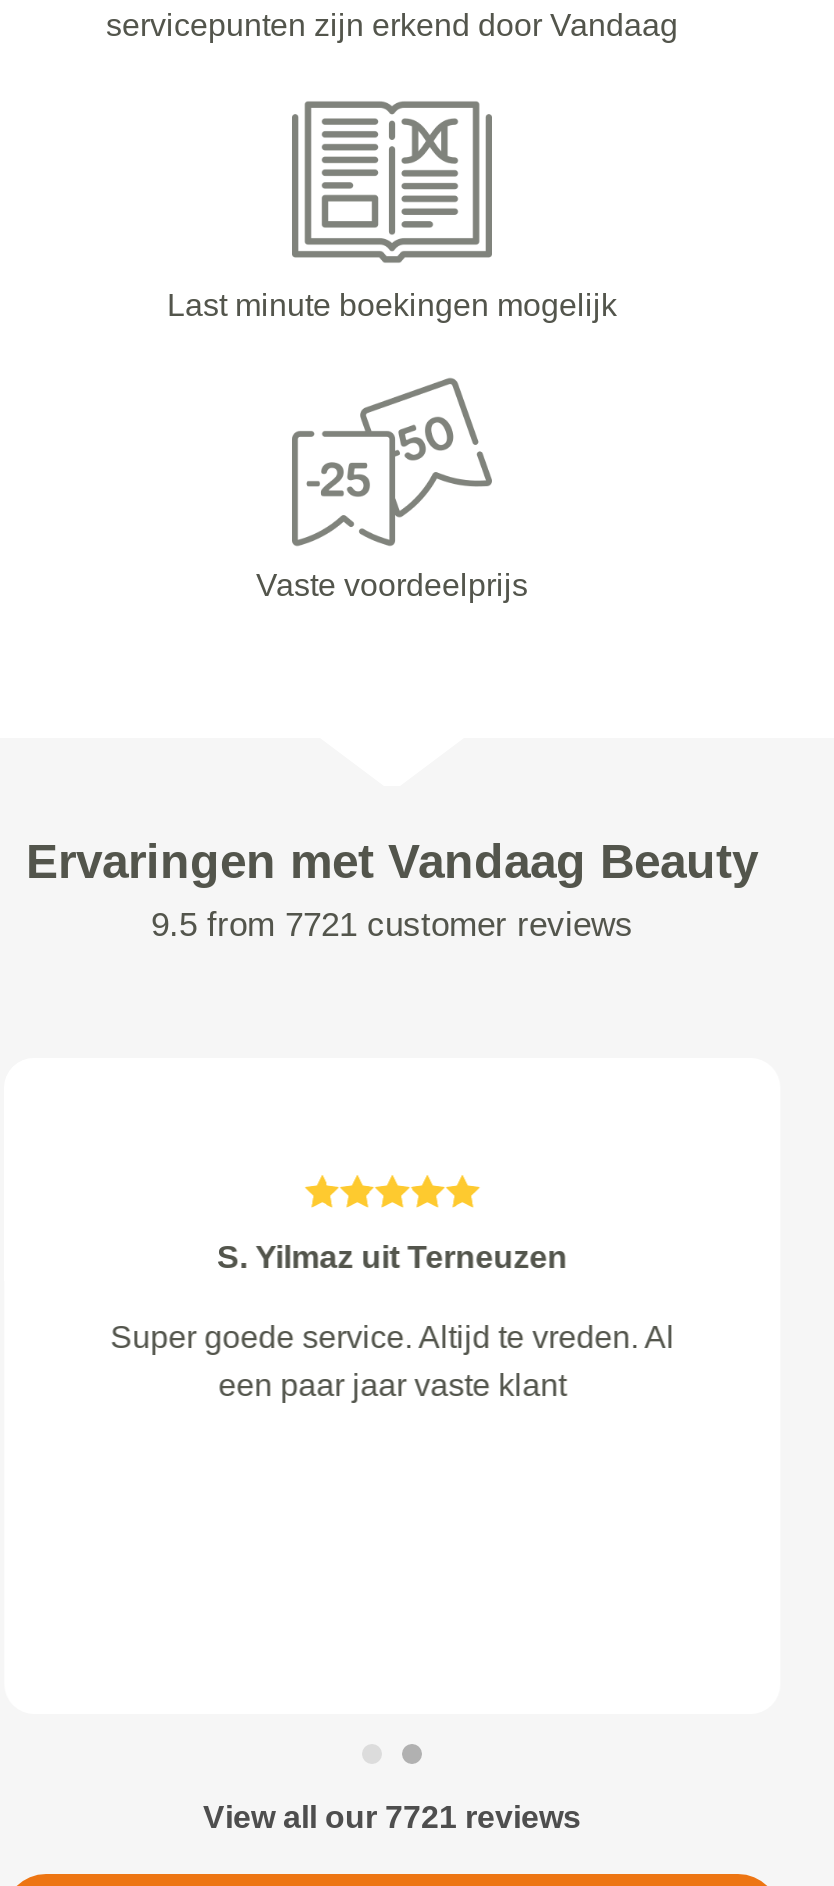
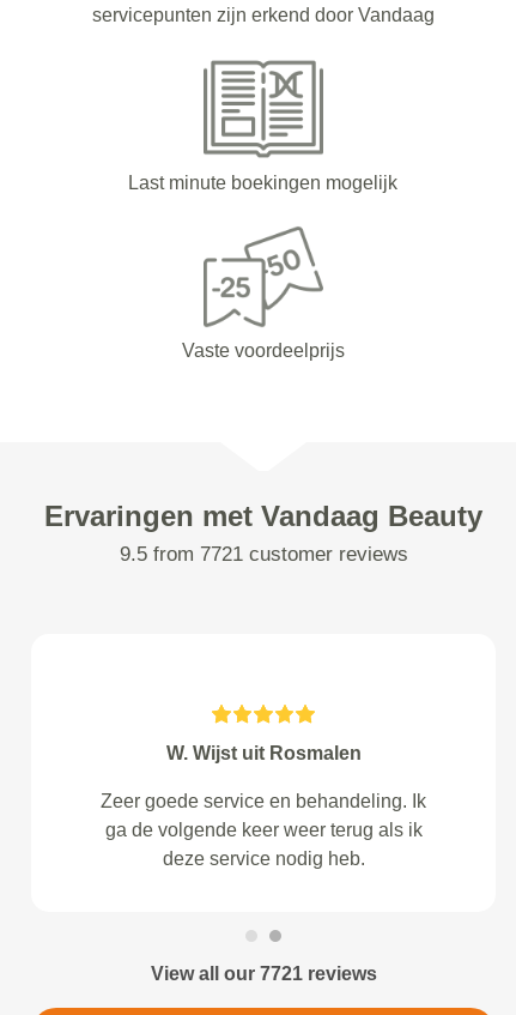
- S. Yilmaz uit Terneuzen
+ W. Wijst uit Rosmalen

- Super goede service. Altijd te vreden. Al
- een paar jaar vaste klant
+ Zeer goede service en behandeling. Ik
+ ga de volgende keer weer terug als ik
+ deze service nodig heb.
